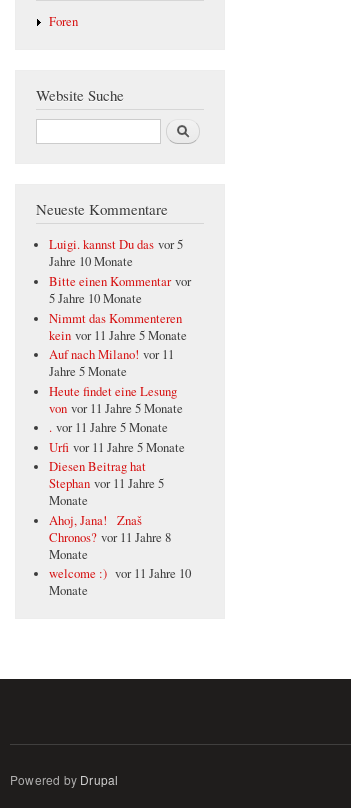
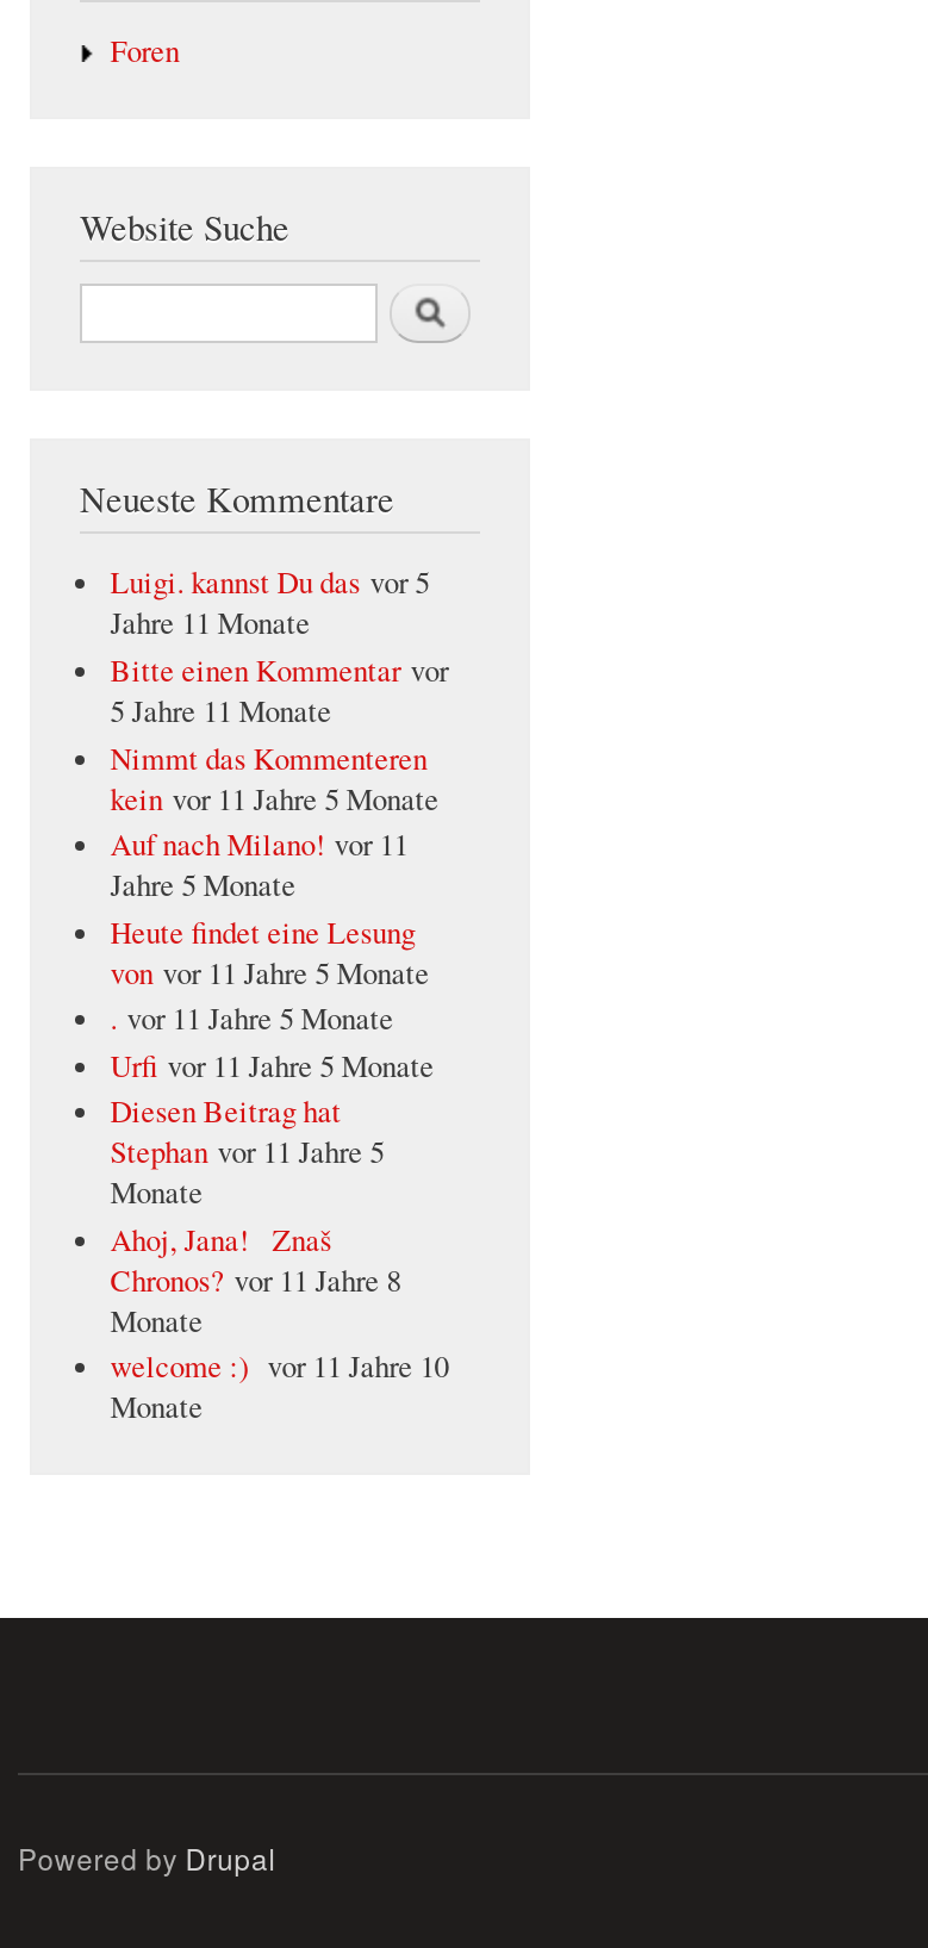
- Jahre 10 Monate
+ Jahre 11 Monate

- 5 Jahre 10 Monate
+ 5 Jahre 11 Monate
